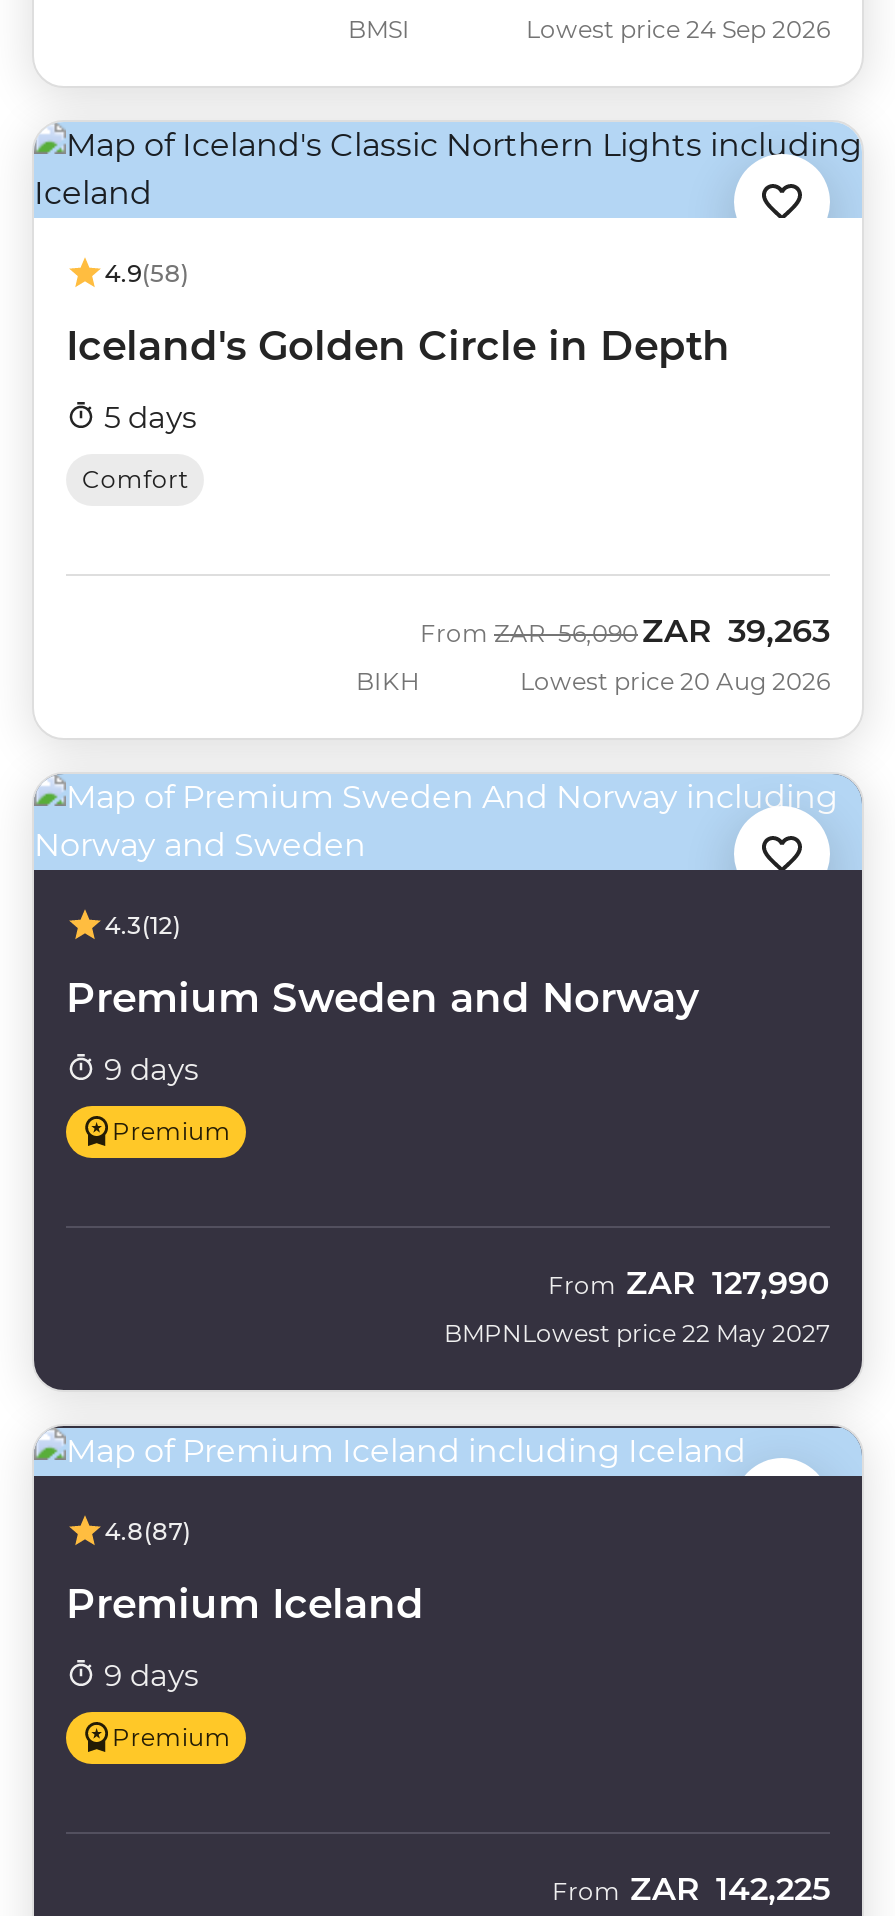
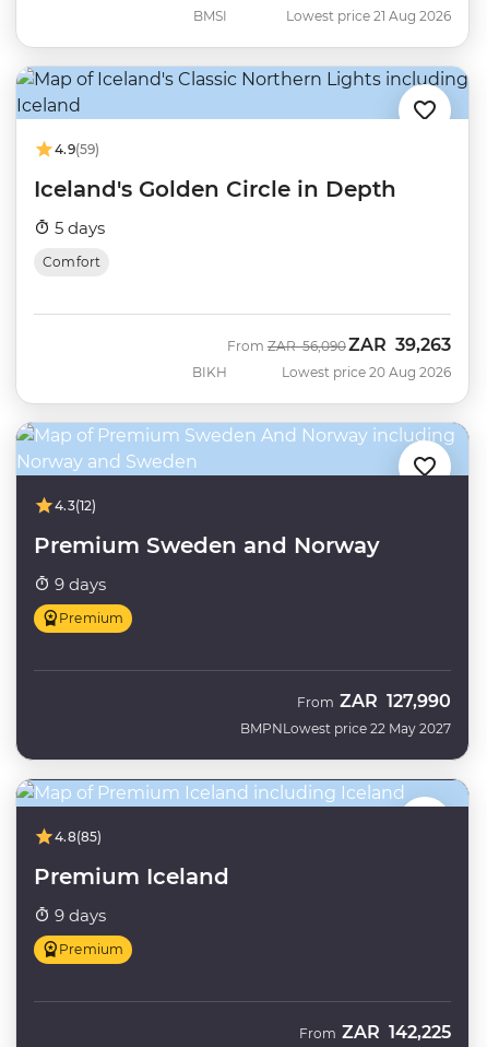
- Lowest price 24 Sep 2026
+ Lowest price 21 Aug 2026

- 4.9(58)
+ 4.9(59)

- 4.8(87)
+ 4.8(85)
